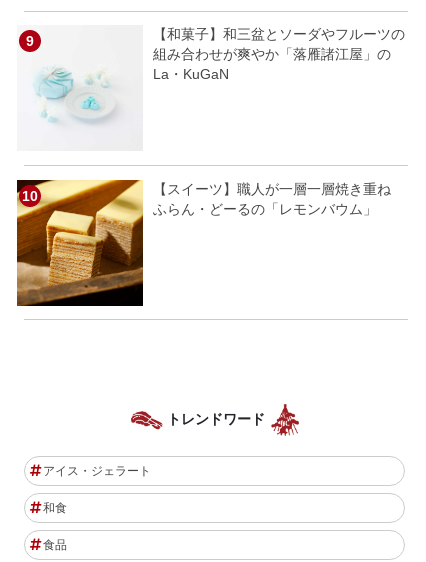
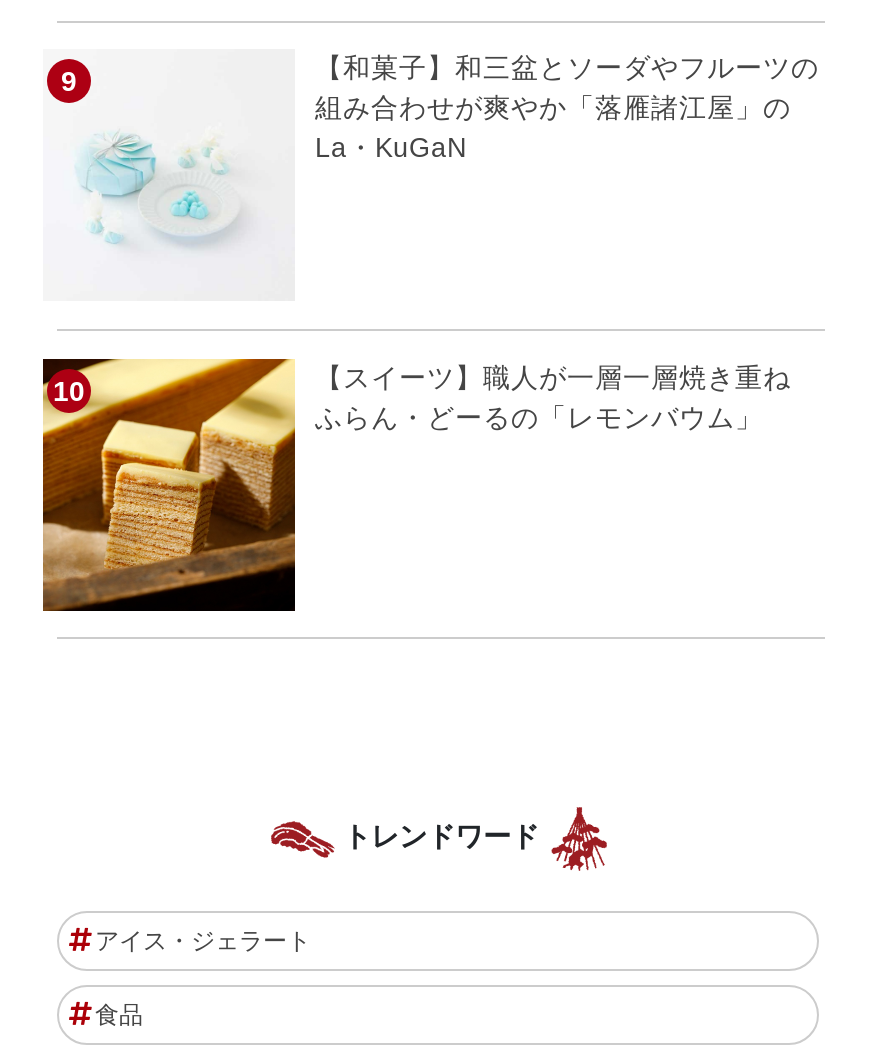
- 和食
